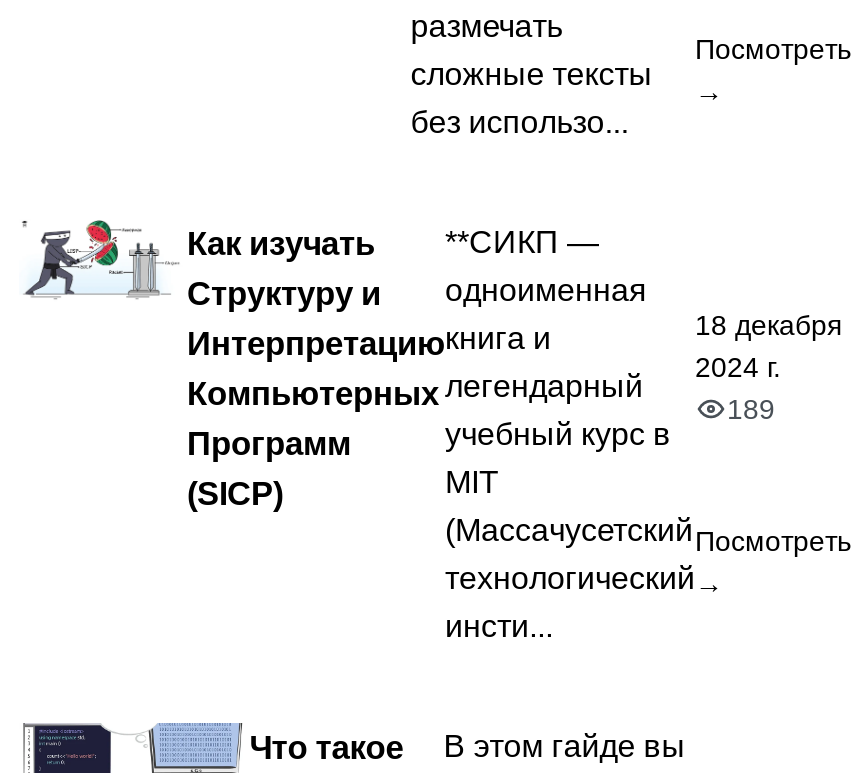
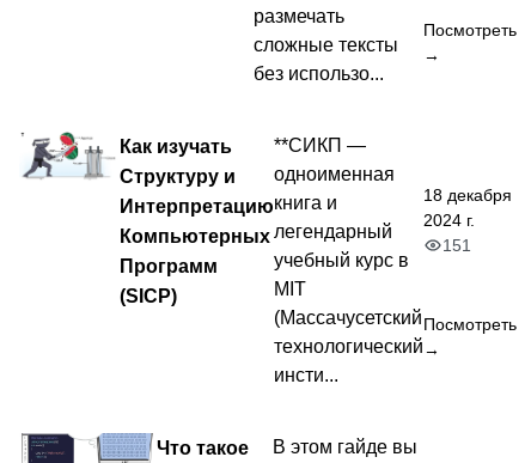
- 189
+ 151
